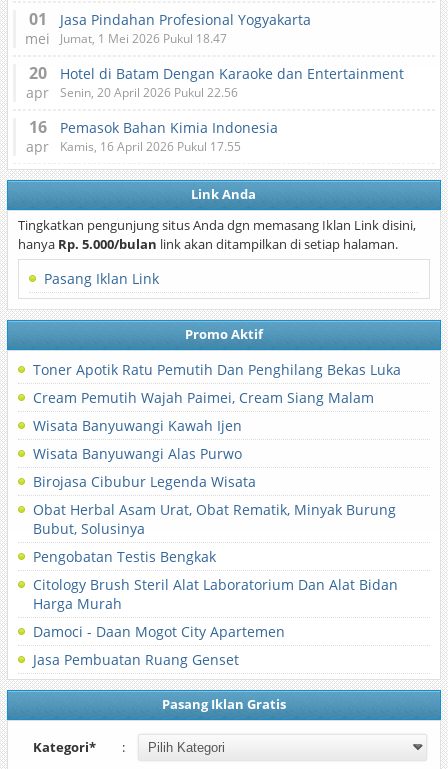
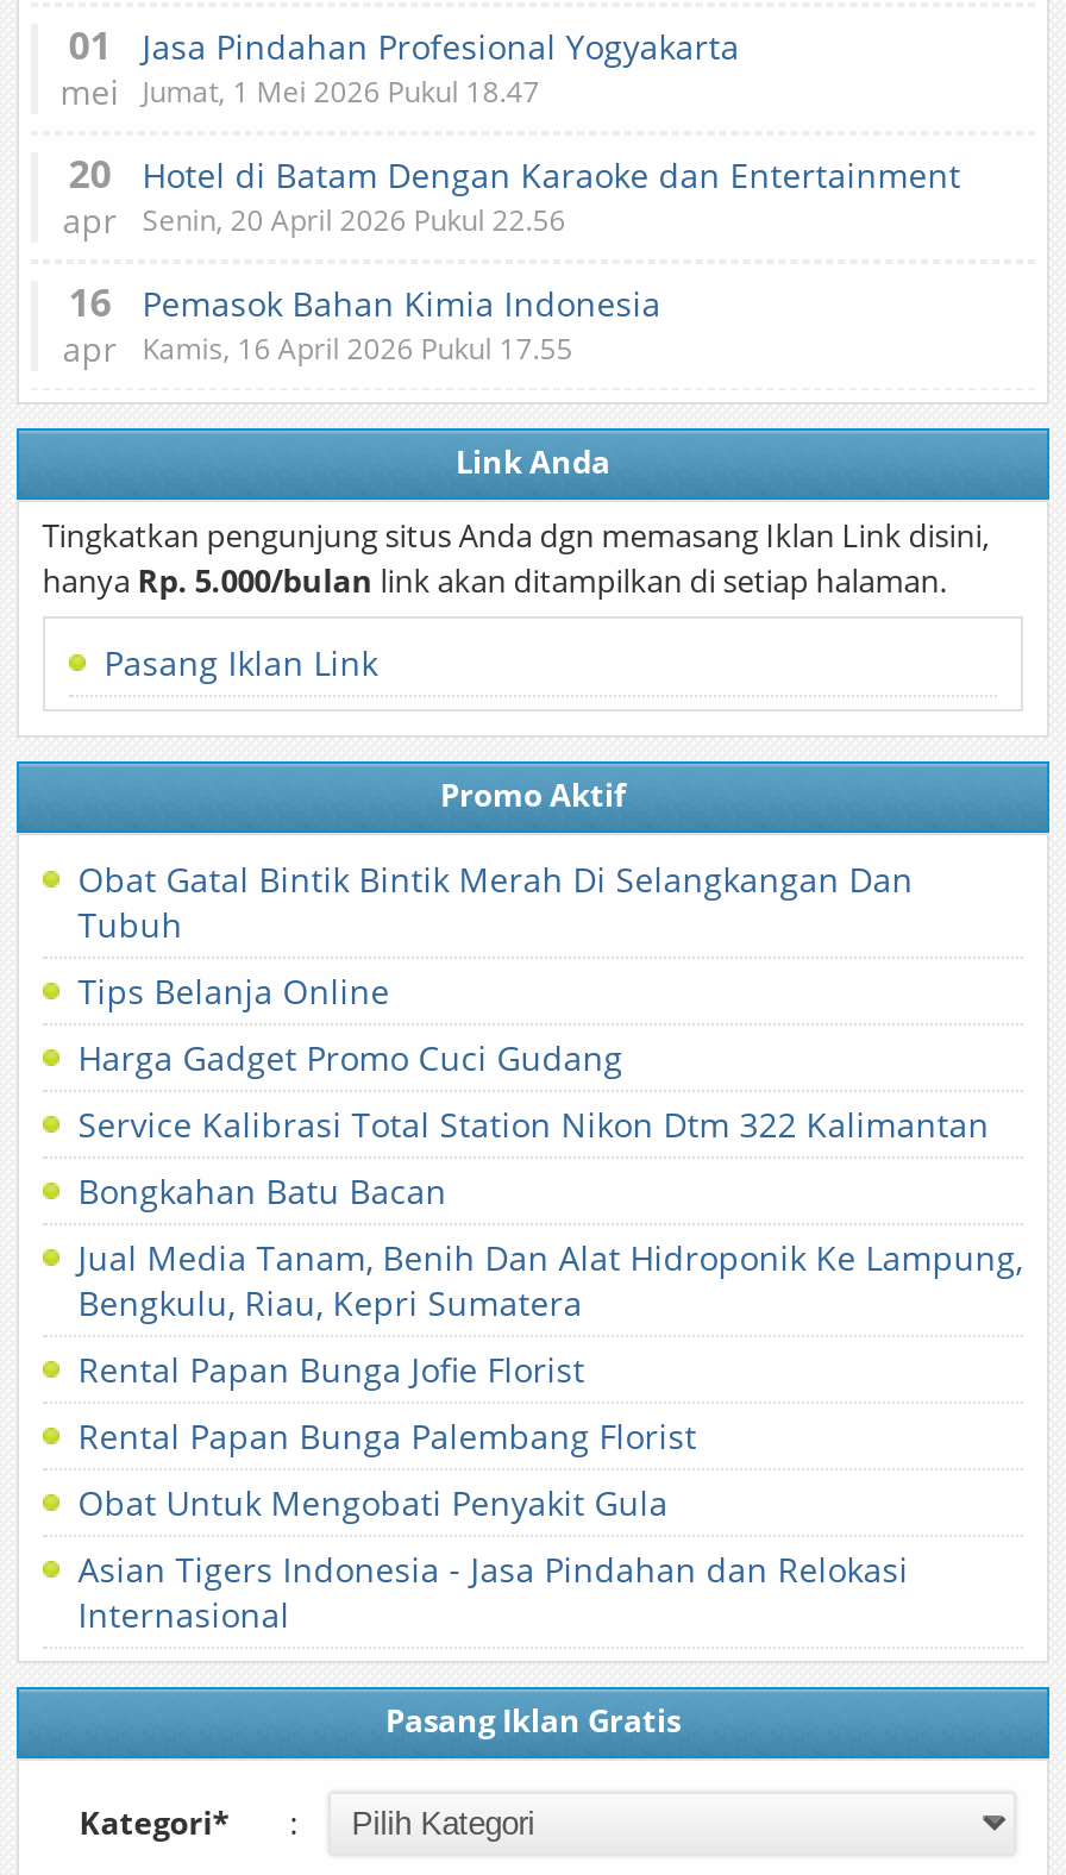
- Toner Apotik Ratu Pemutih Dan Penghilang Bekas Luka
+ Obat Gatal Bintik Bintik Merah Di Selangkangan Dan
+ Tubuh

- Cream Pemutih Wajah Paimei, Cream Siang Malam
+ Tips Belanja Online

- Wisata Banyuwangi Kawah Ijen
+ Harga Gadget Promo Cuci Gudang

- Wisata Banyuwangi Alas Purwo
+ Service Kalibrasi Total Station Nikon Dtm 322 Kalimantan

- Birojasa Cibubur Legenda Wisata
+ Bongkahan Batu Bacan

- Obat Herbal Asam Urat, Obat Rematik, Minyak Burung
- Bubut, Solusinya
+ Jual Media Tanam, Benih Dan Alat Hidroponik Ke Lampung,
+ Bengkulu, Riau, Kepri Sumatera

- Pengobatan Testis Bengkak
+ Rental Papan Bunga Jofie Florist

- Citology Brush Steril Alat Laboratorium Dan Alat Bidan
- Harga Murah
+ Rental Papan Bunga Palembang Florist

- Damoci - Daan Mogot City Apartemen
+ Obat Untuk Mengobati Penyakit Gula

- Jasa Pembuatan Ruang Genset
+ Asian Tigers Indonesia - Jasa Pindahan dan Relokasi
+ Internasional
